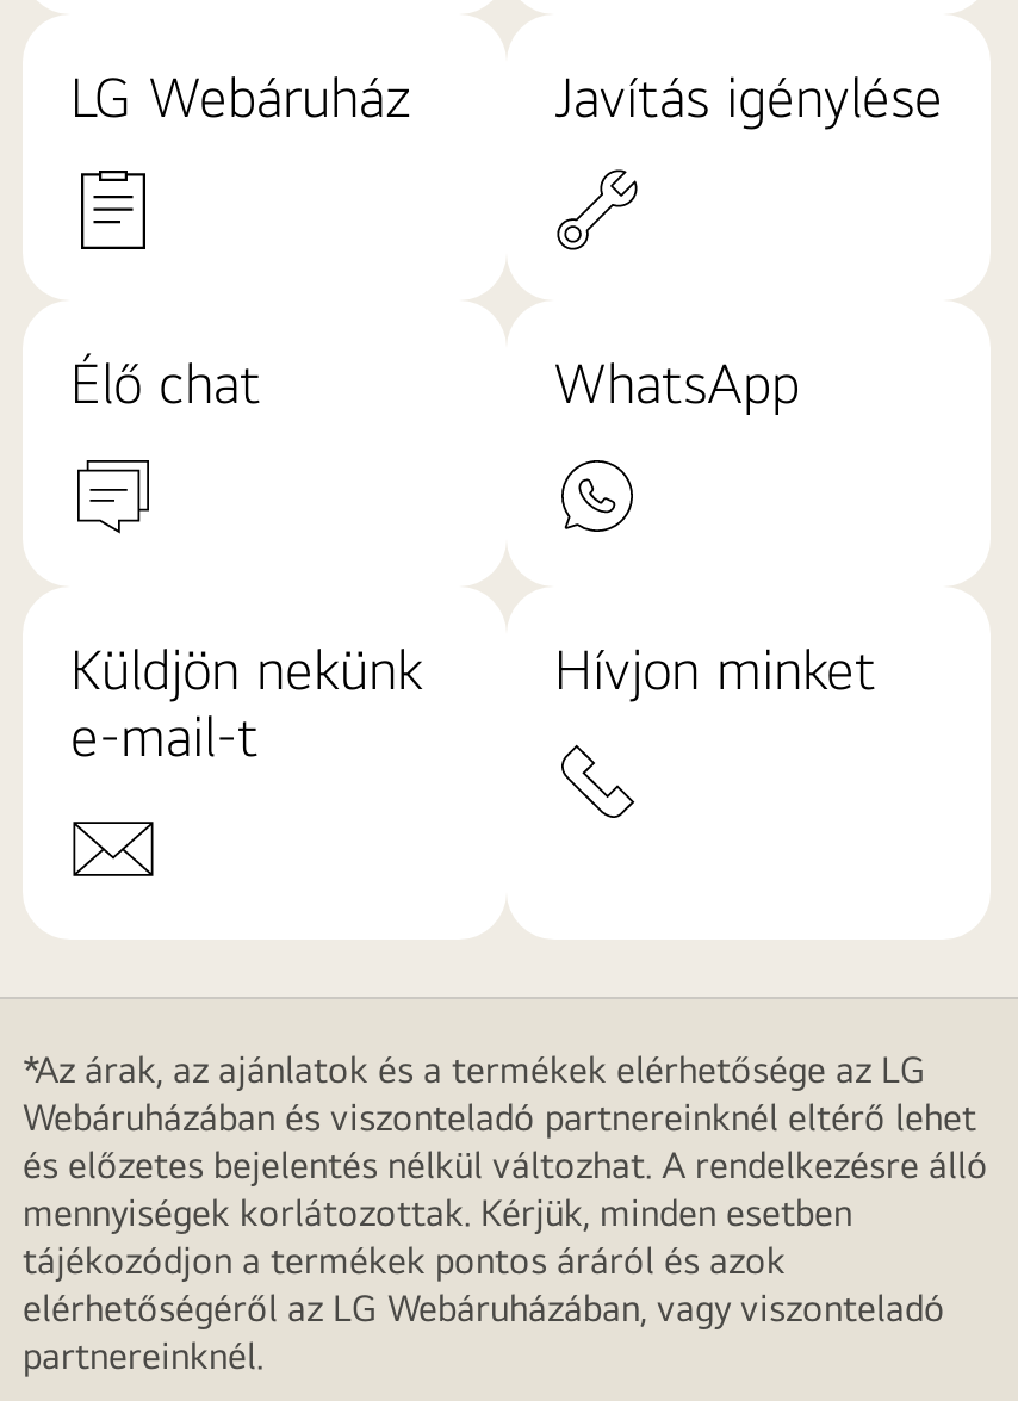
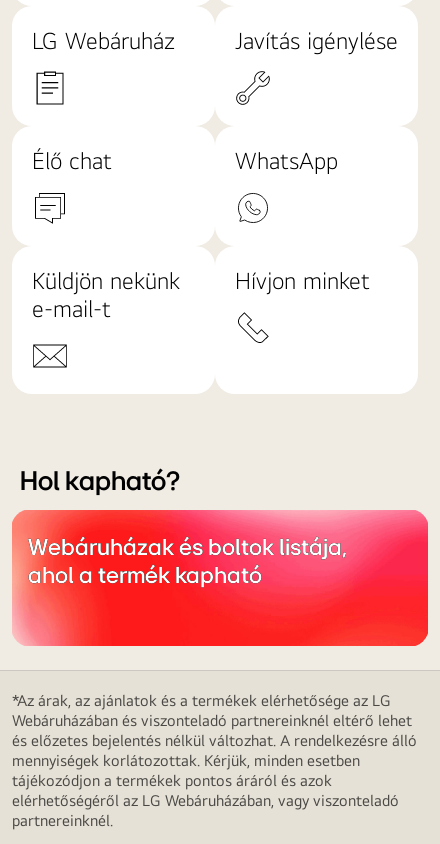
+ [image]
+ Hol kapható?
+ Webáruházak és boltok listája,
+ ahol a termék kapható
